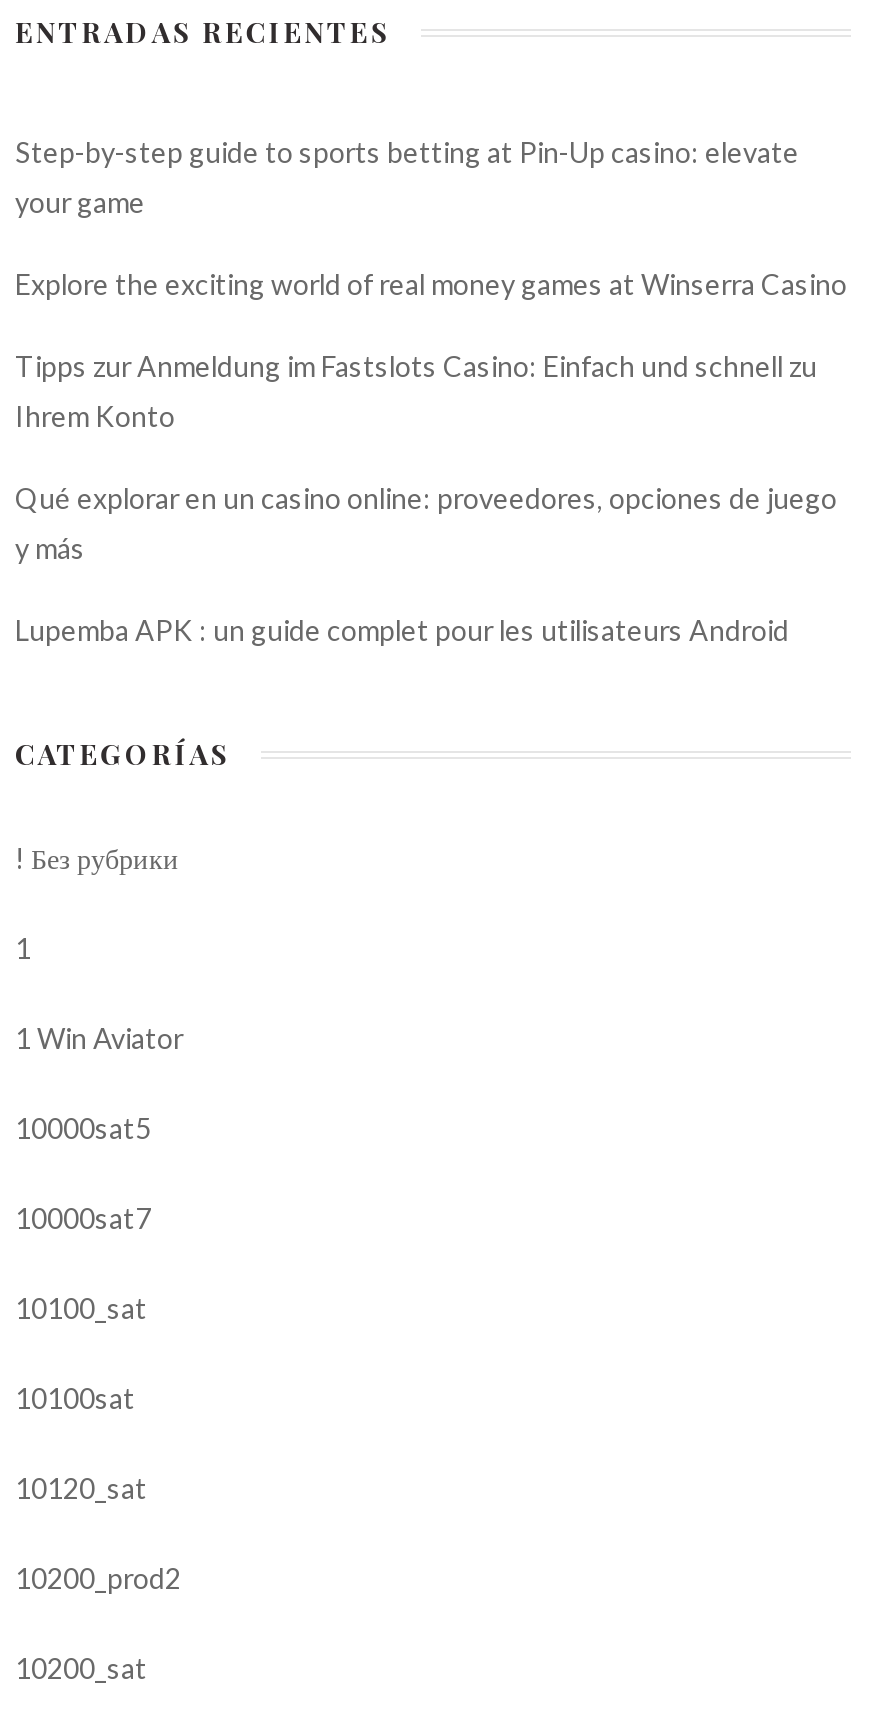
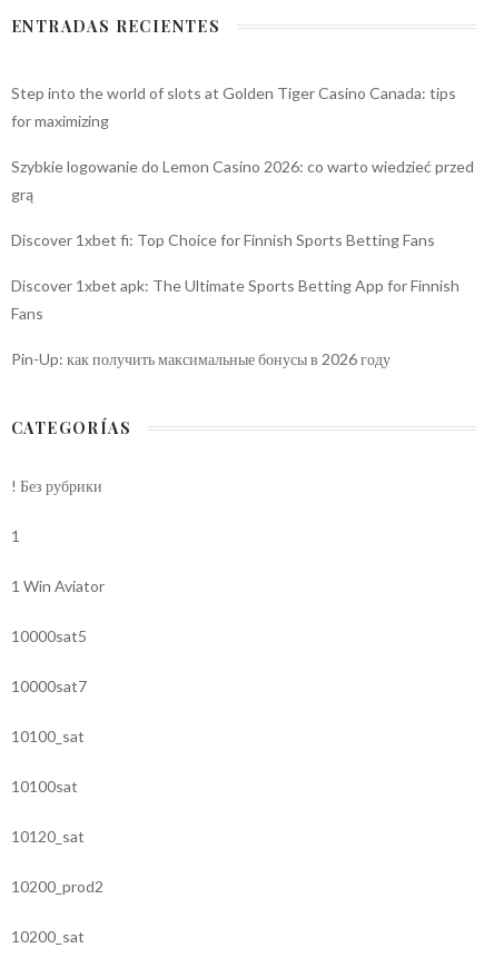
- Step-by-step guide to sports betting at Pin-Up casino: elevate
+ Step into the world of slots at Golden Tiger Casino Canada: tips

- your game
+ for maximizing

- Explore the exciting world of real money games at Winserra Casino
+ Szybkie logowanie do Lemon Casino 2026: co warto wiedzieć przed

- Tipps zur Anmeldung im Fastslots Casino: Einfach und schnell zu
+ grą

- Ihrem Konto
+ Discover 1xbet fi: Top Choice for Finnish Sports Betting Fans

- Qué explorar en un casino online: proveedores, opciones de juego
+ Discover 1xbet apk: The Ultimate Sports Betting App for Finnish

- y más
+ Fans

- Lupemba APK : un guide complet pour les utilisateurs Android
+ Pin-Up: как получить максимальные бонусы в 2026 году
